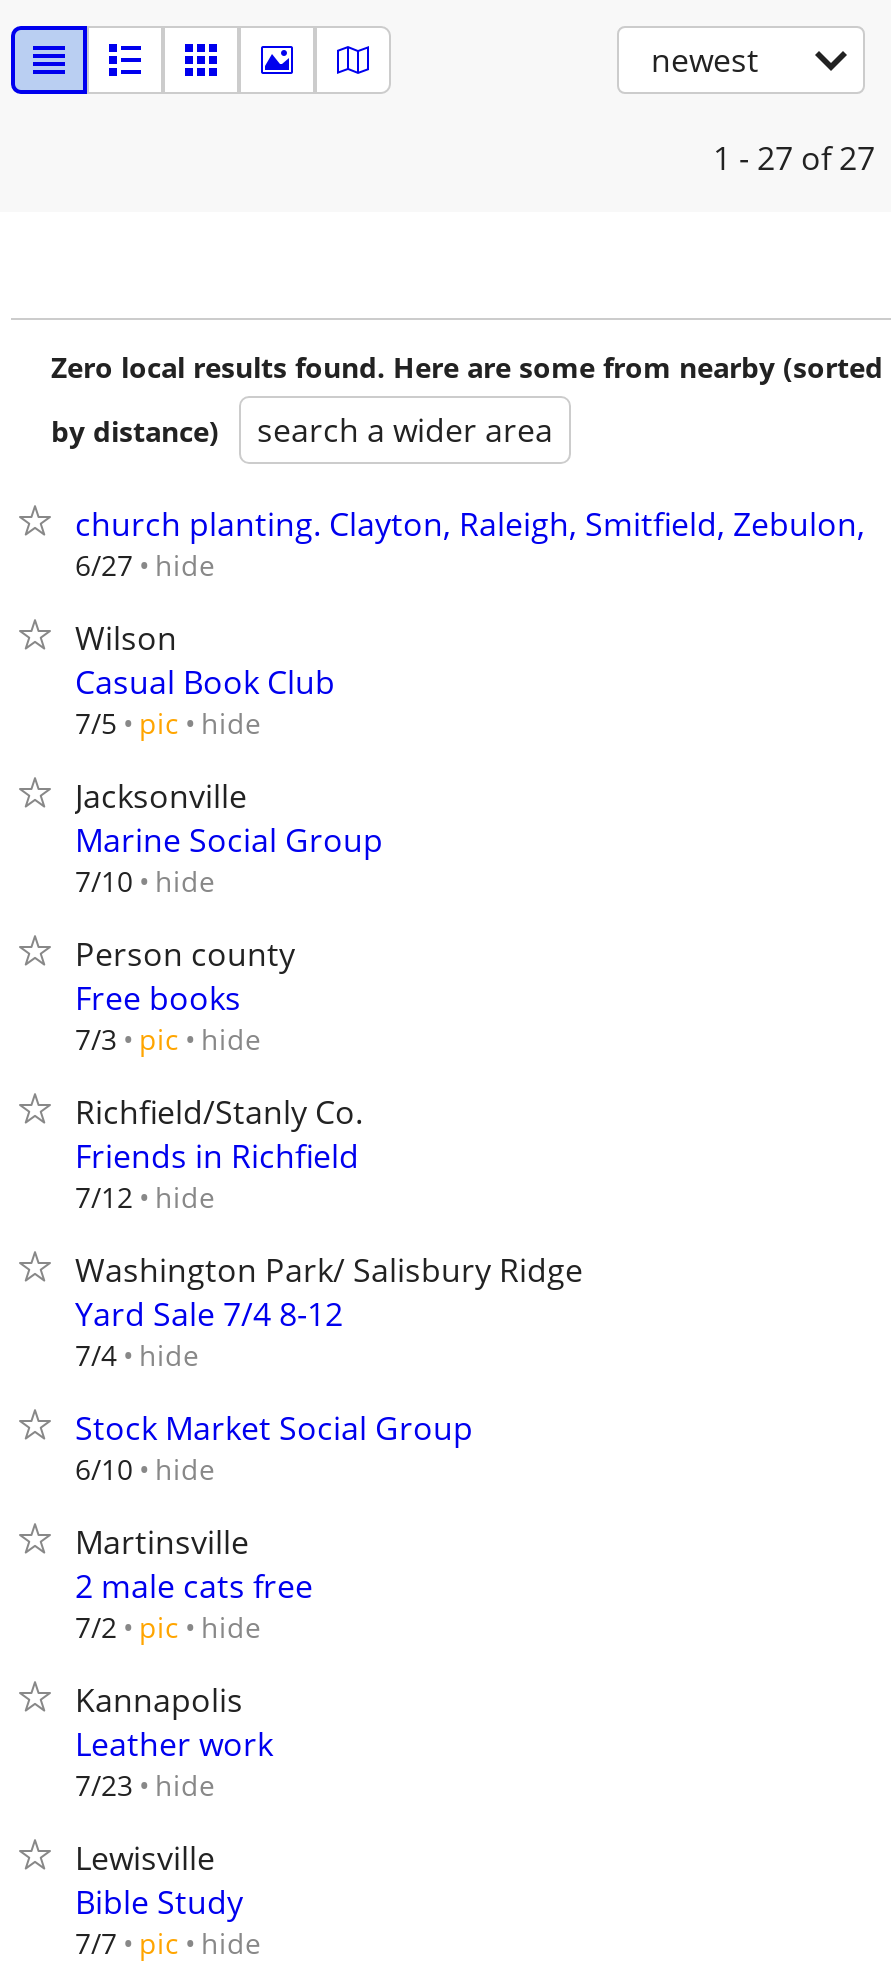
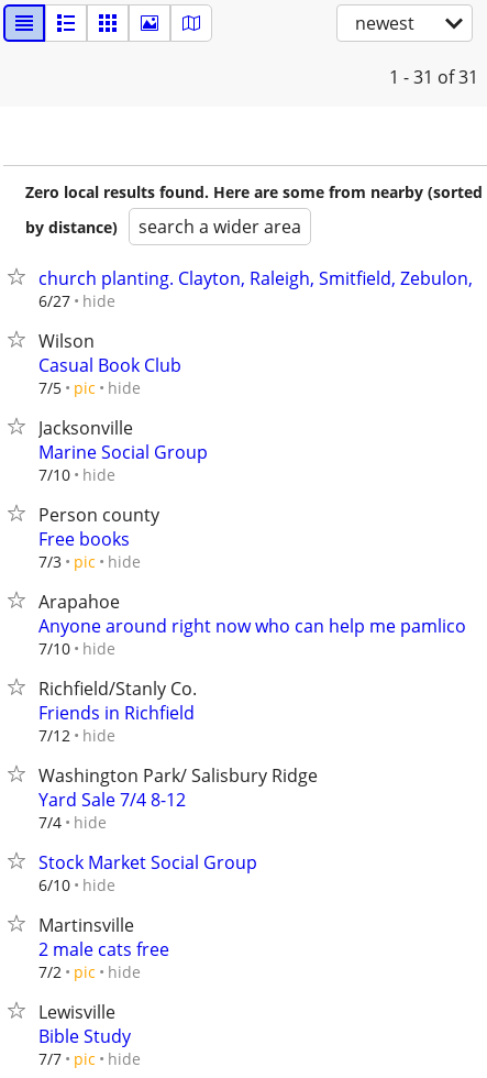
- 1 - 27 of 27
+ 1 - 31 of 31

+ Arapahoe
+ Anyone around right now who can help me pamlico
+ 7/10 hide

moved down: Richfield/Stanly Co. | Friends in Richfield | 7/12 hide | ... | 2 male cats free | 7/2 pic hide

- Kannapolis
- Leather work
- 7/23 hide
